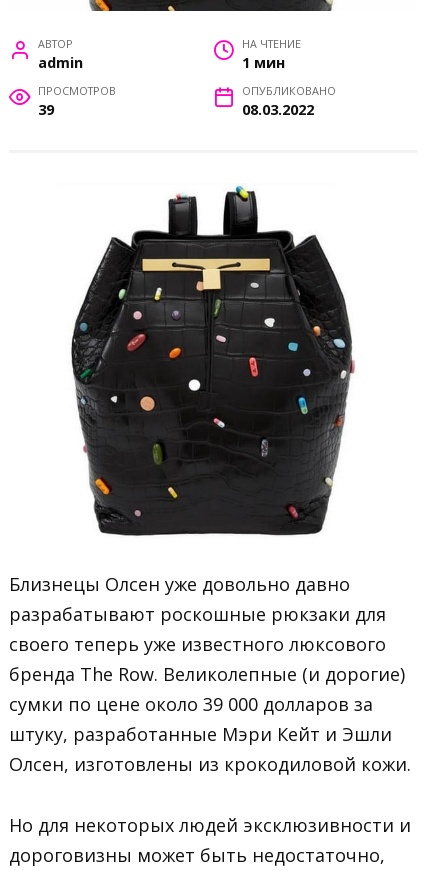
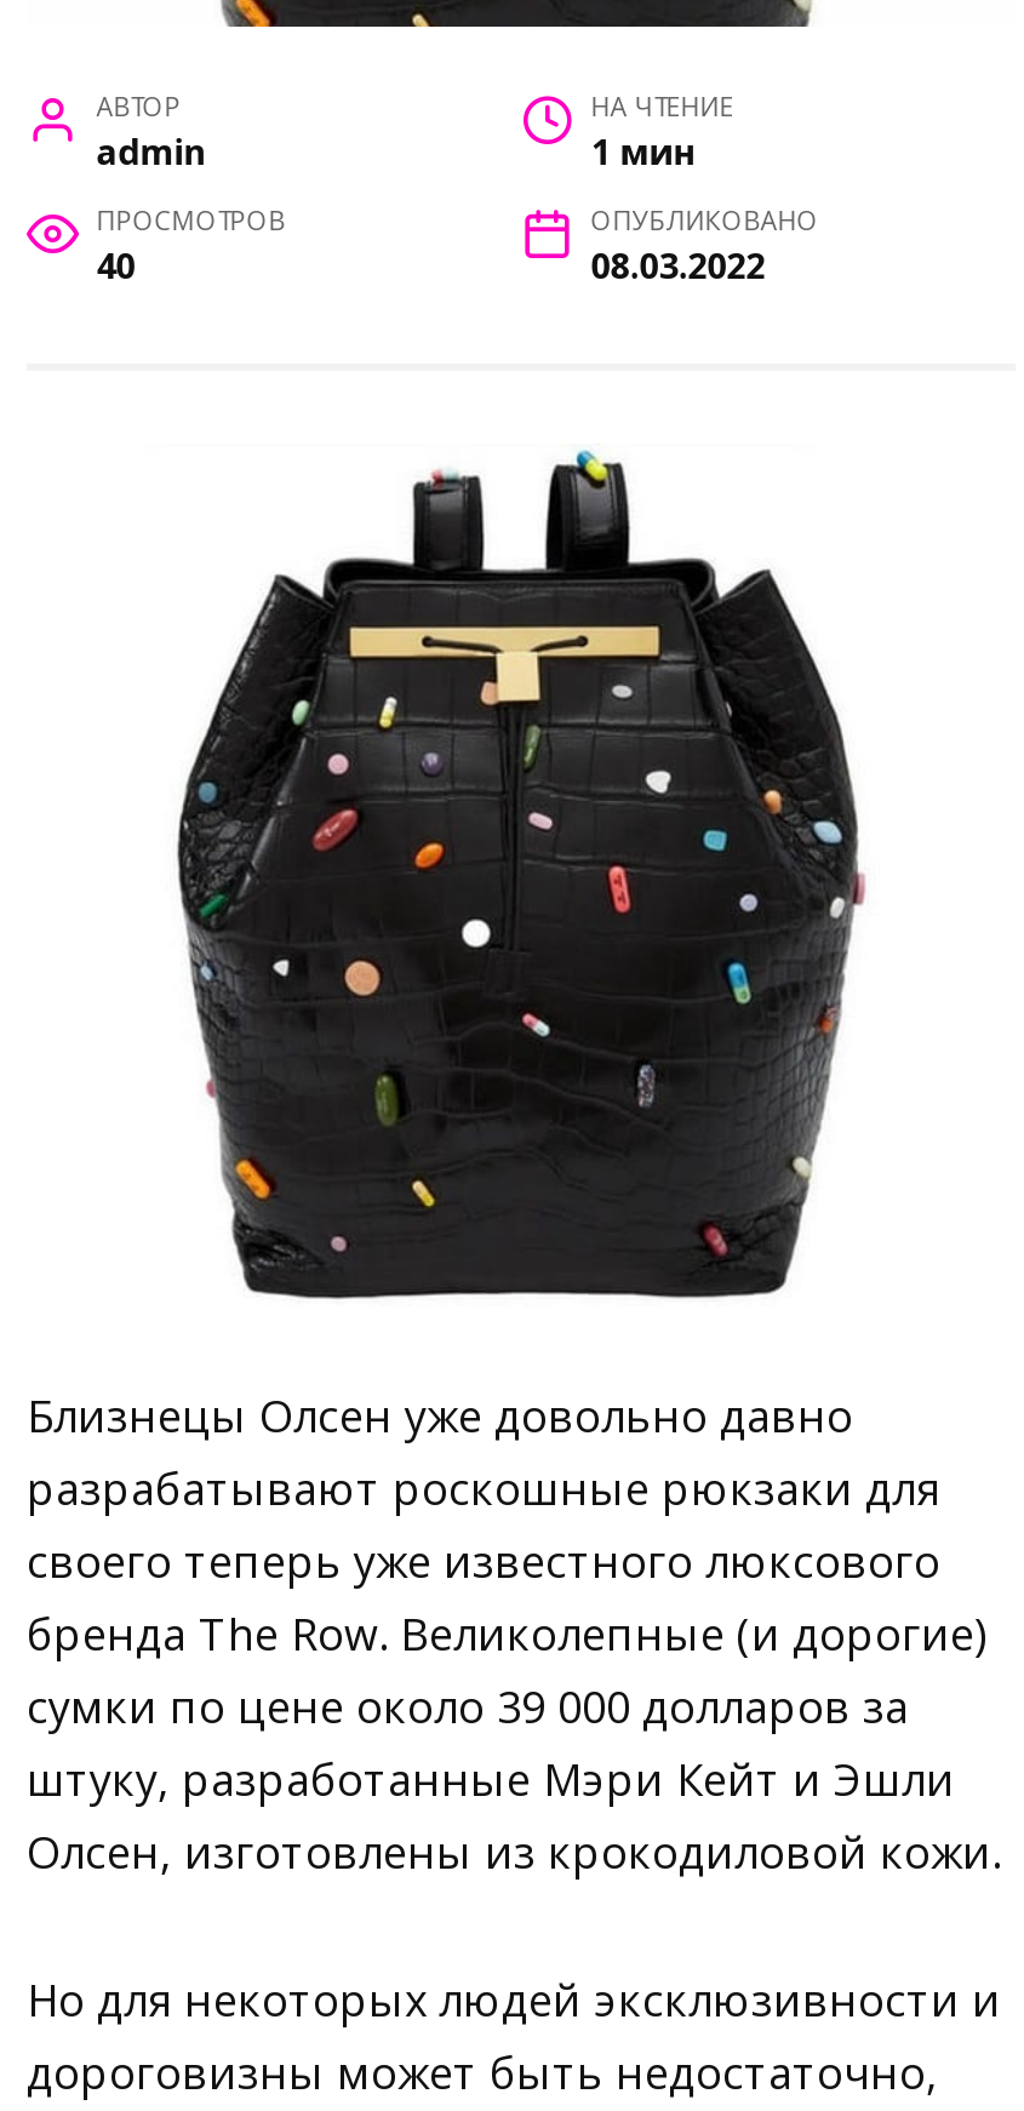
- 39
+ 40
